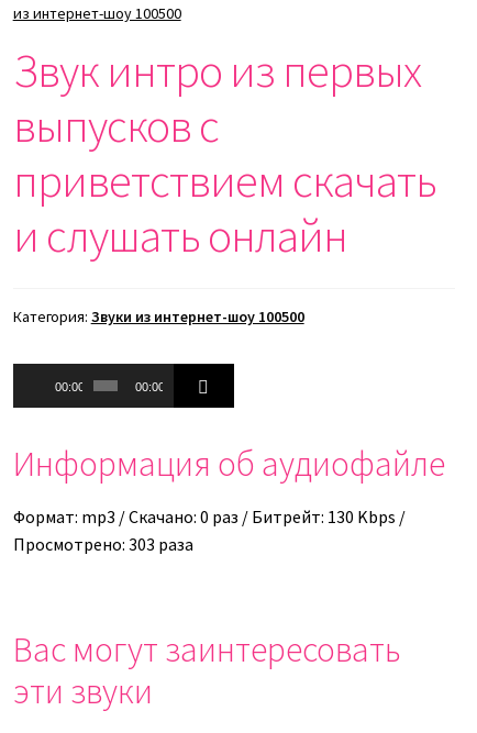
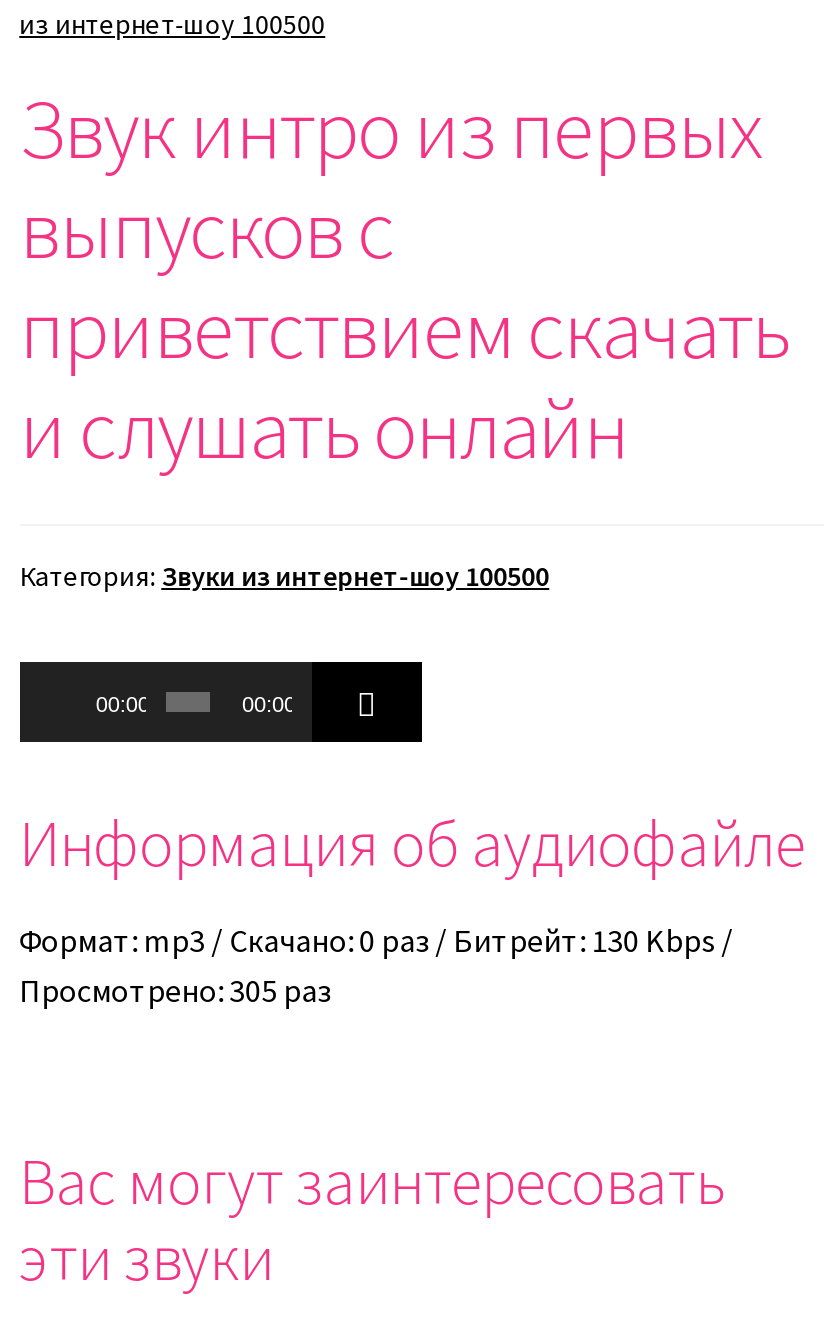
- Просмотрено: 303 раза
+ Просмотрено: 305 раз
